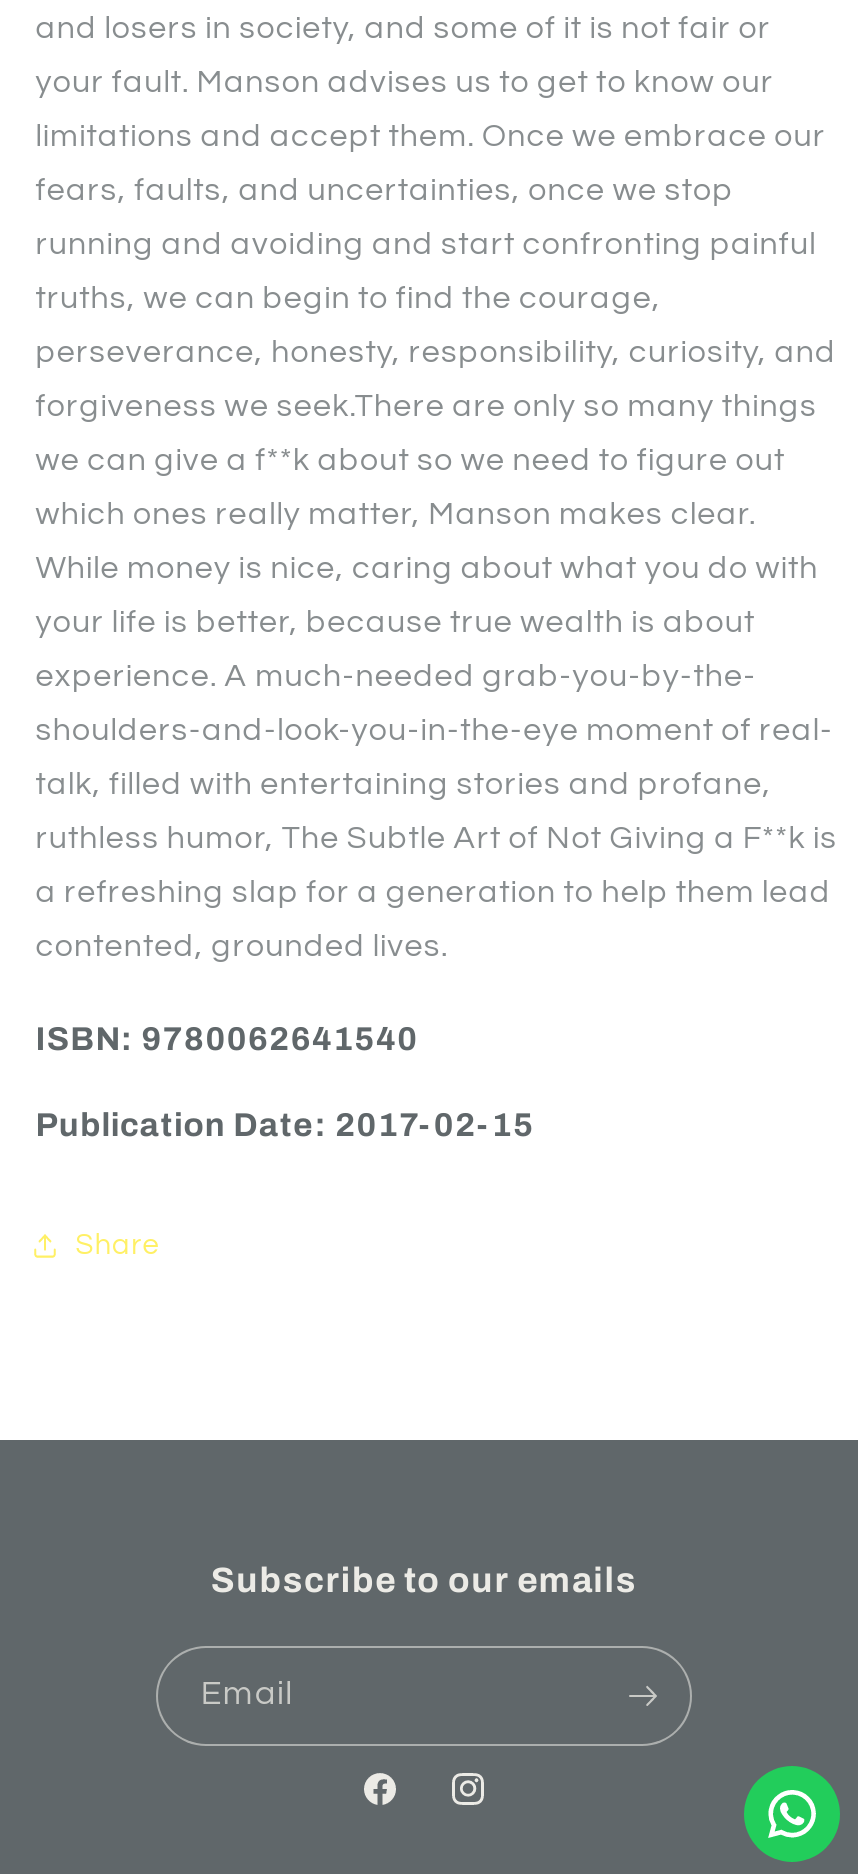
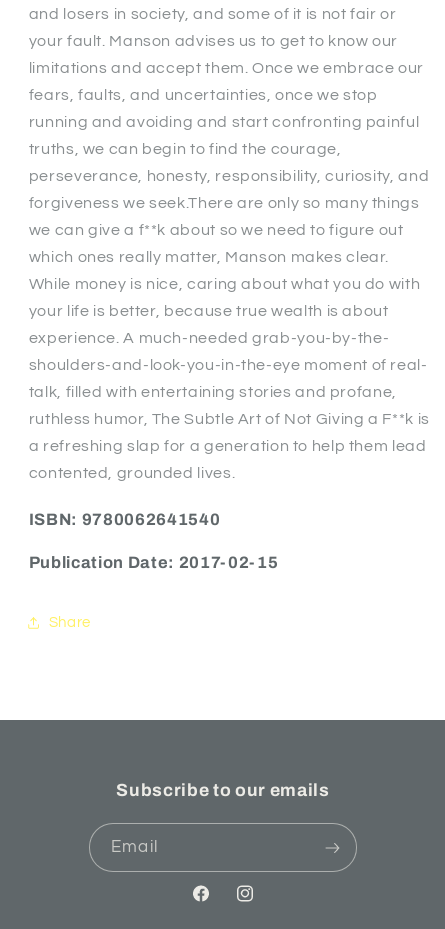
- [image]
